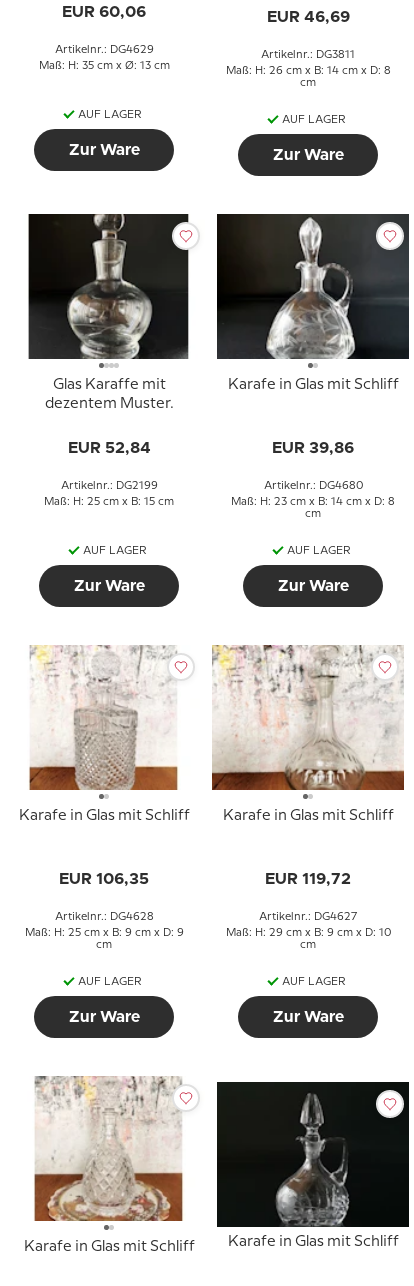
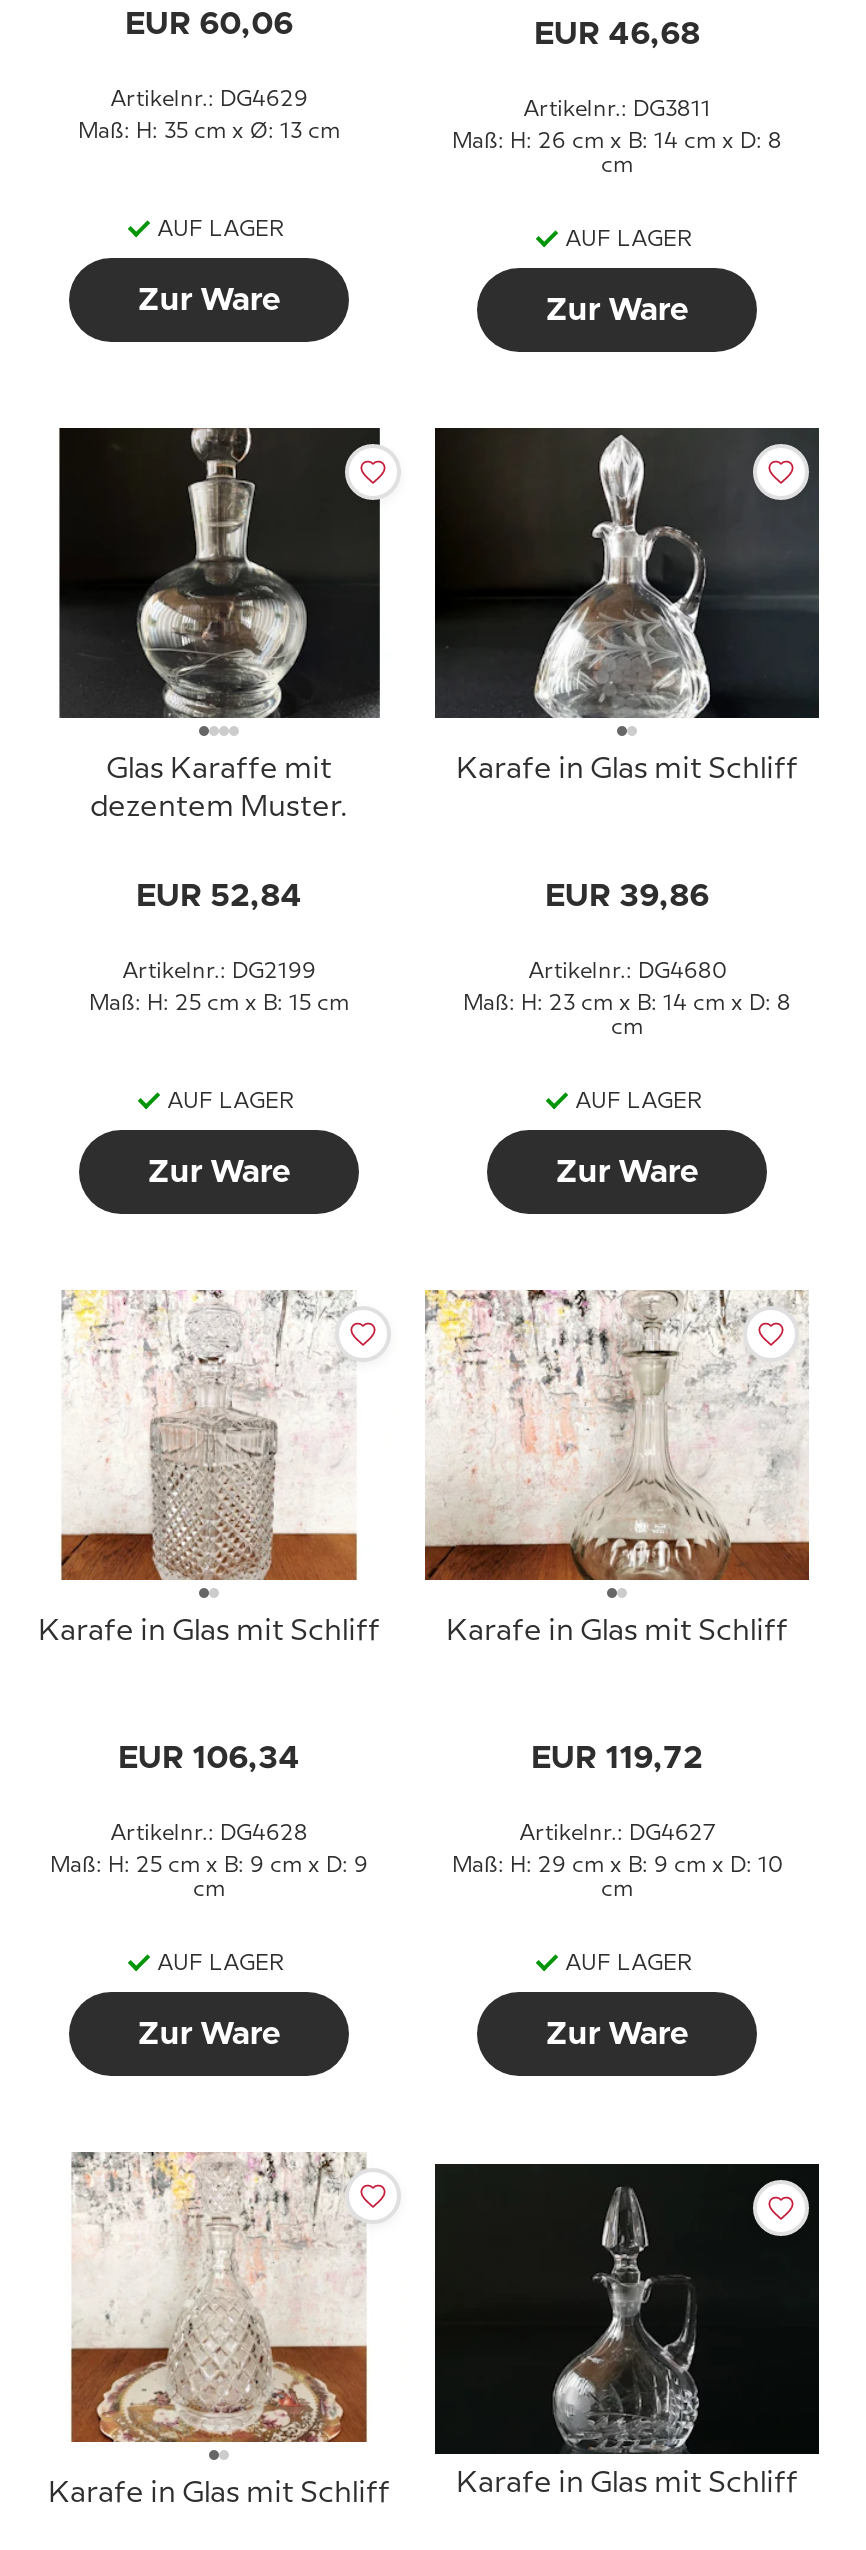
- EUR 46,69
+ EUR 46,68

- EUR 106,35
+ EUR 106,34
